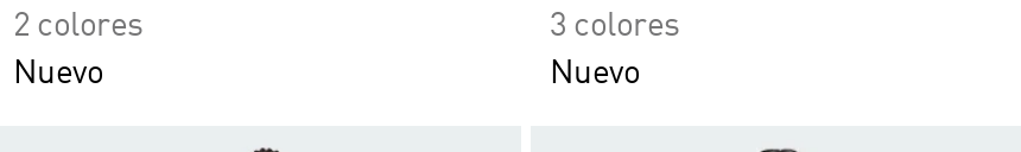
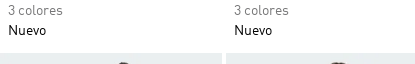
- 2 colores
+ 3 colores
